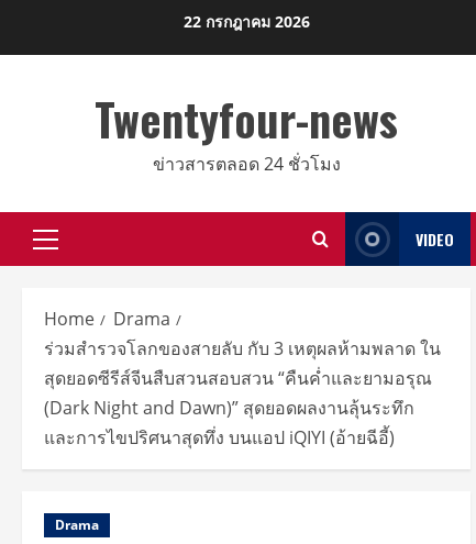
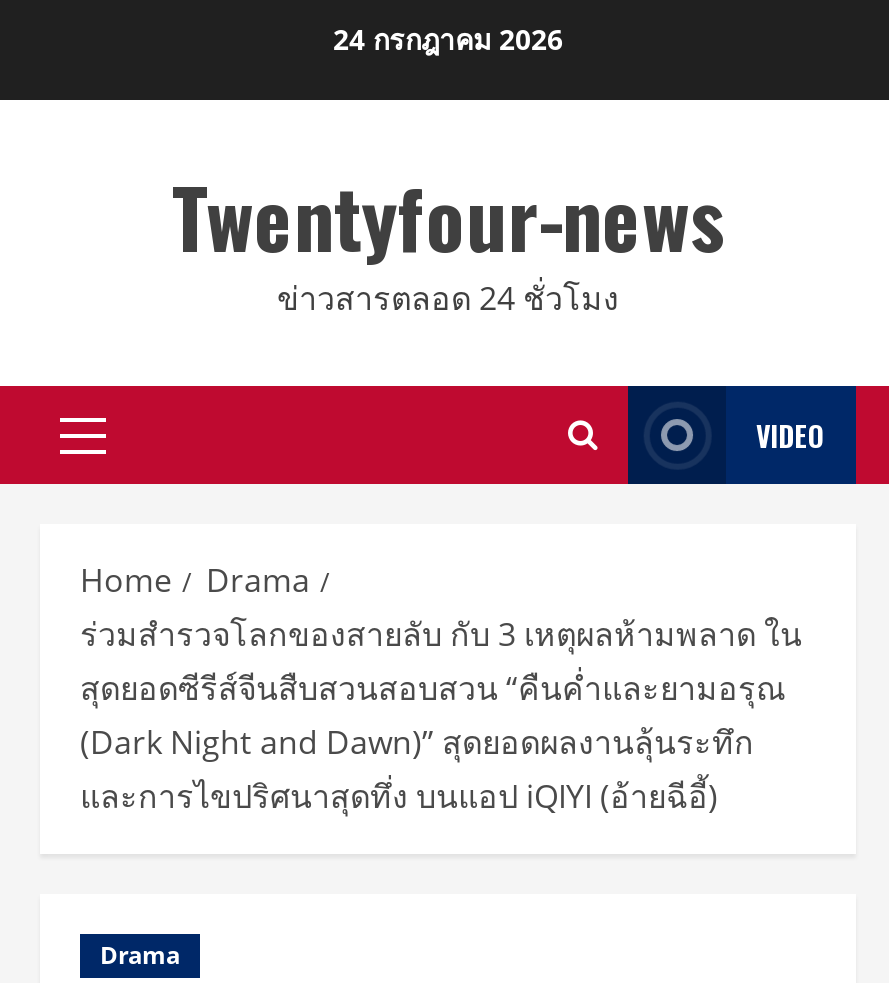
- 22 กรกฎาคม 2026
+ 24 กรกฎาคม 2026
